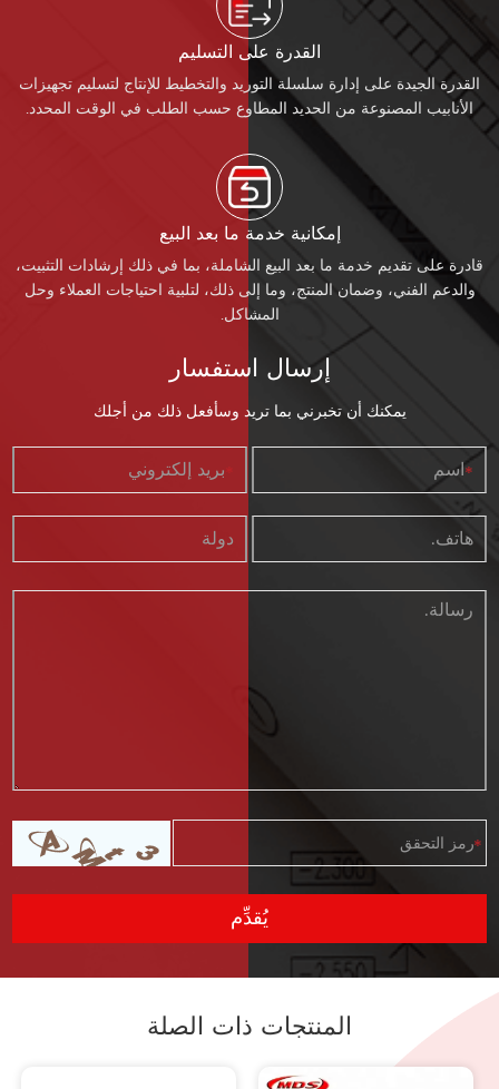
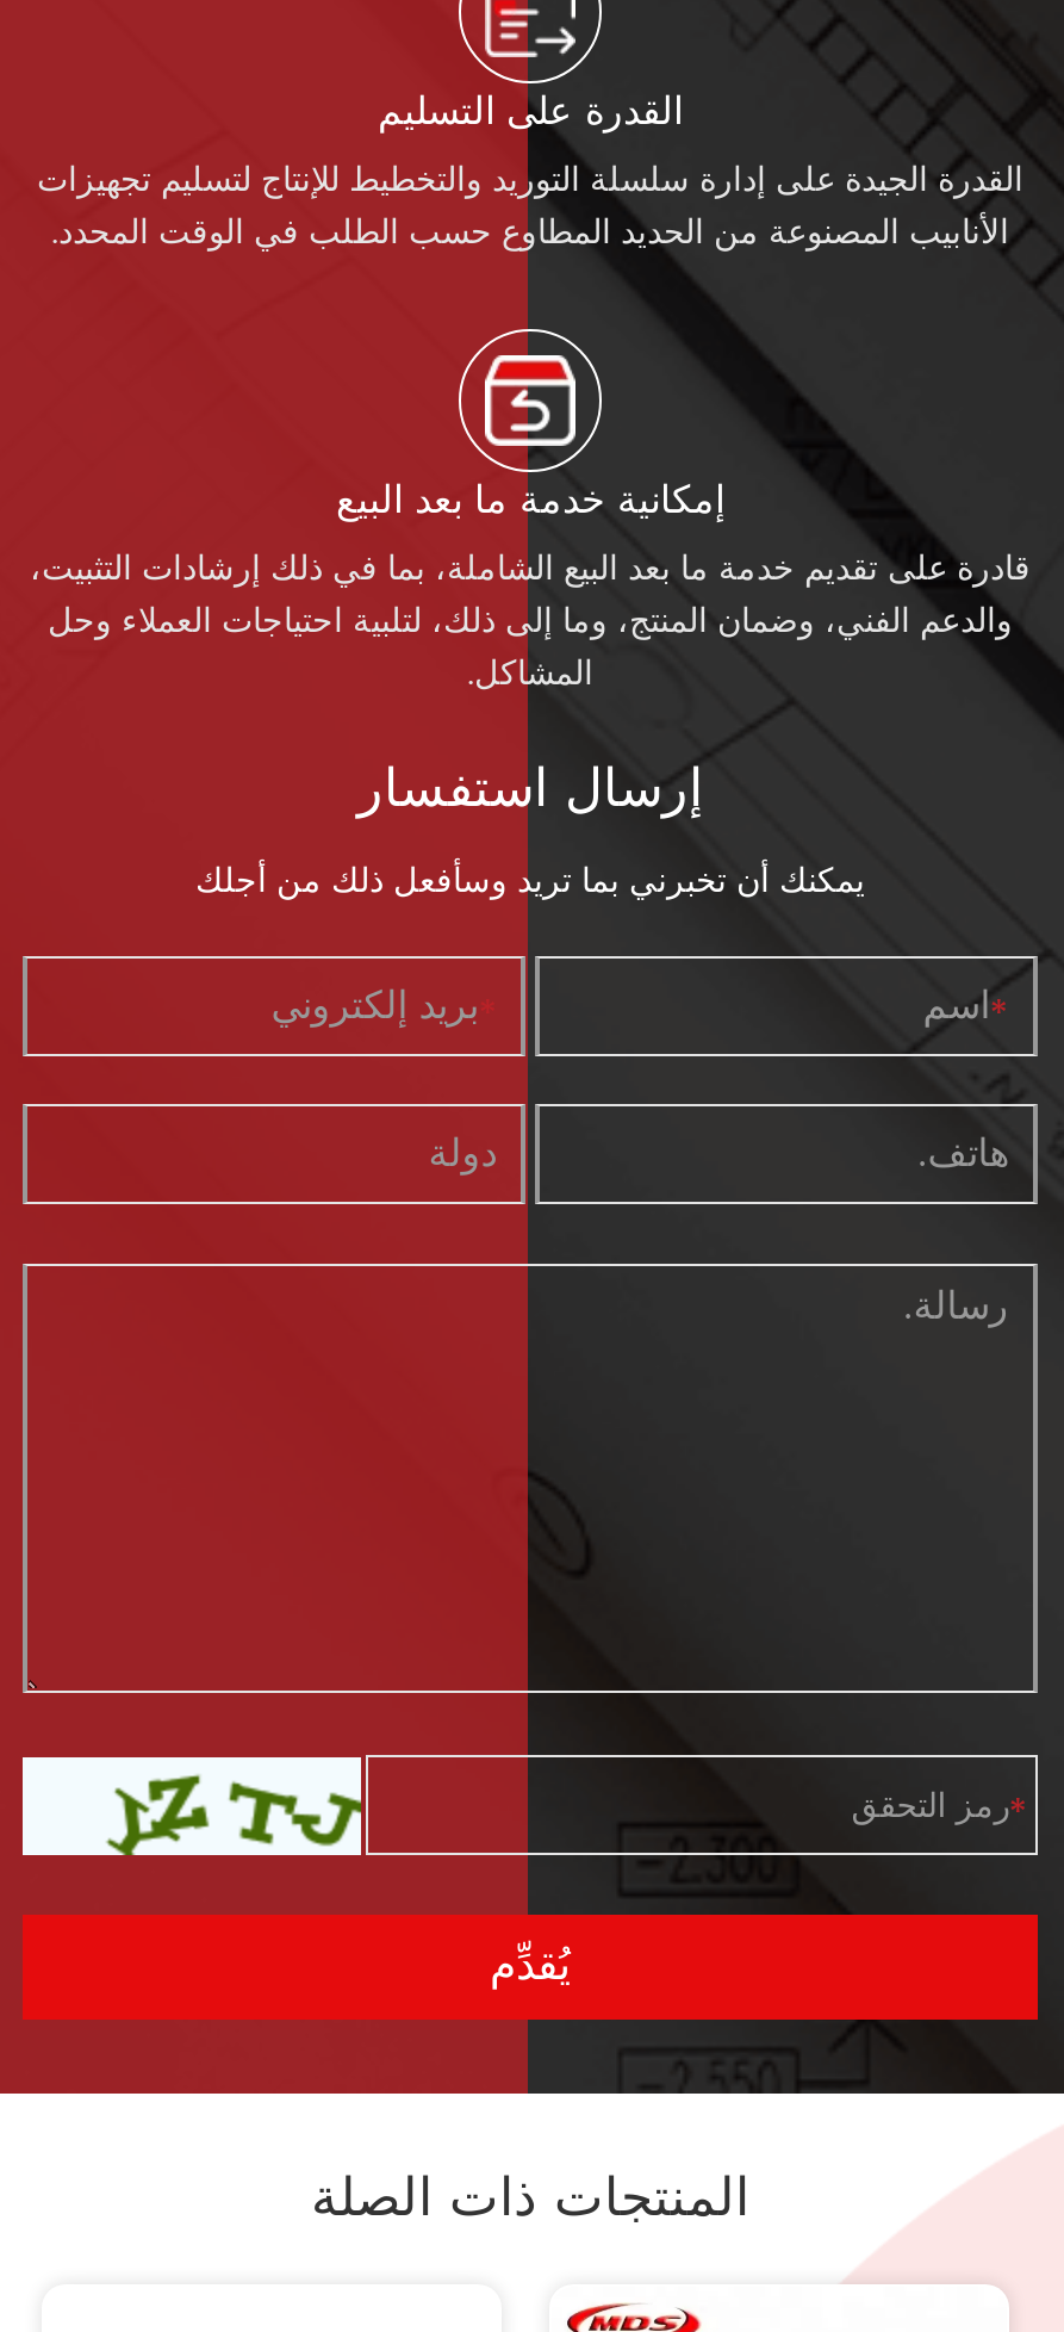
- [image]
+ [image]
